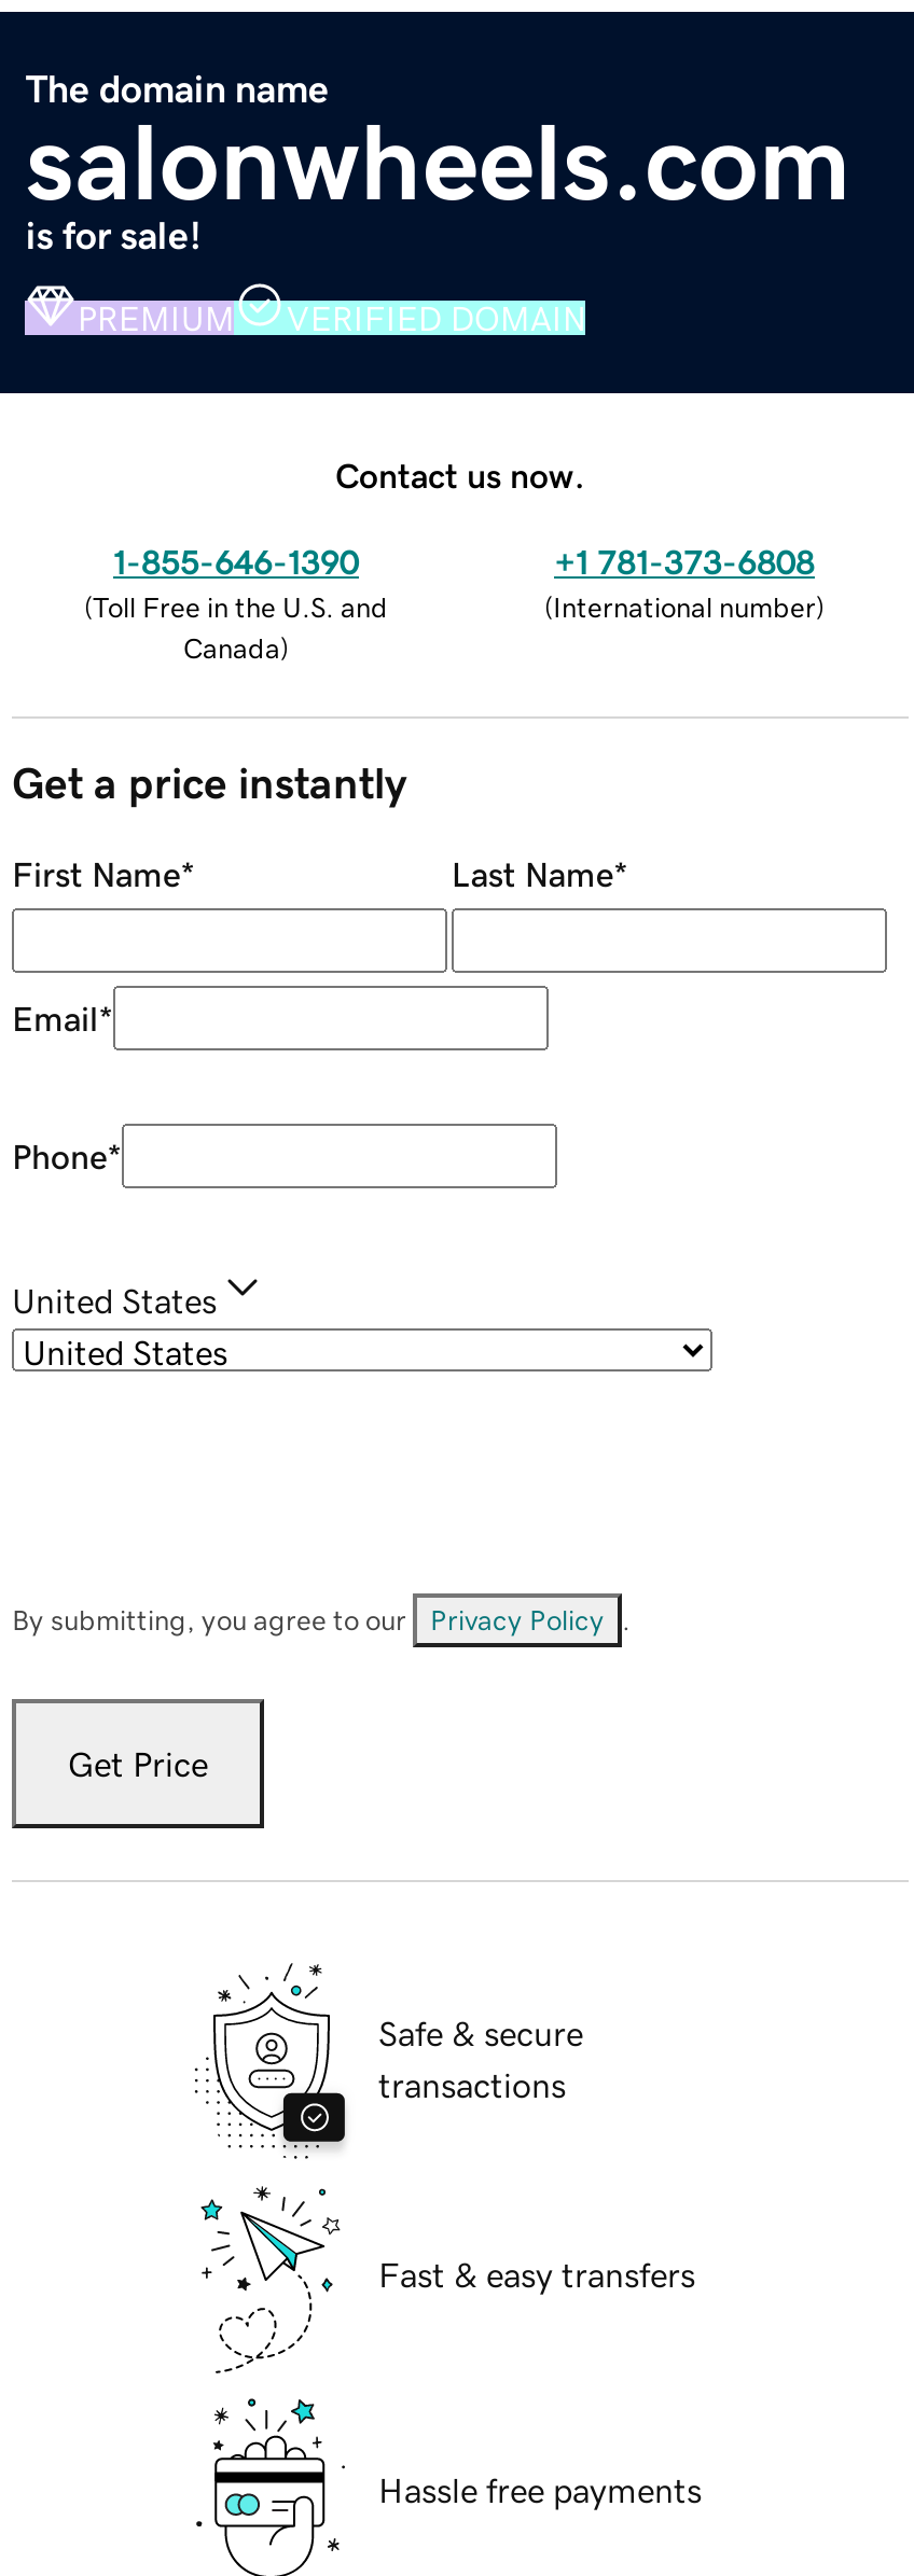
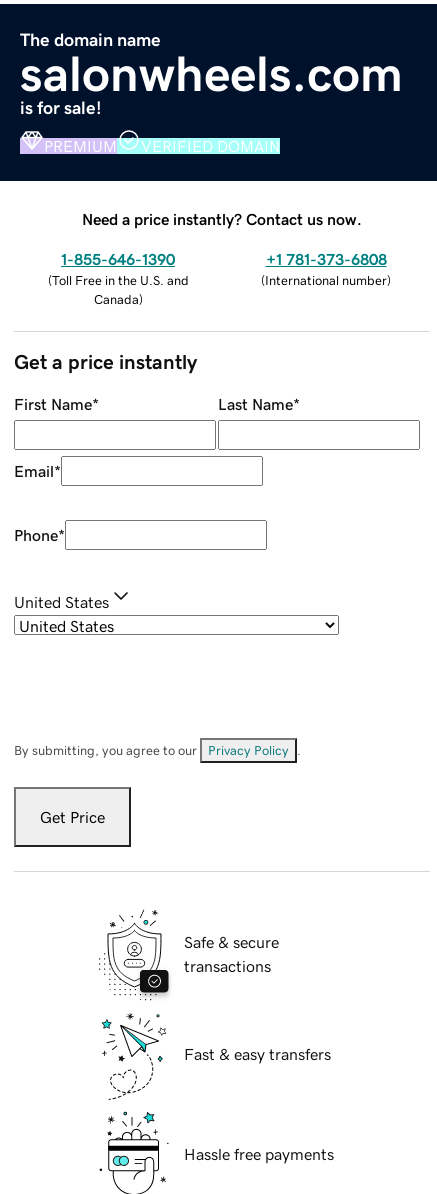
- Contact us now.
+ Need a price instantly? Contact us now.
